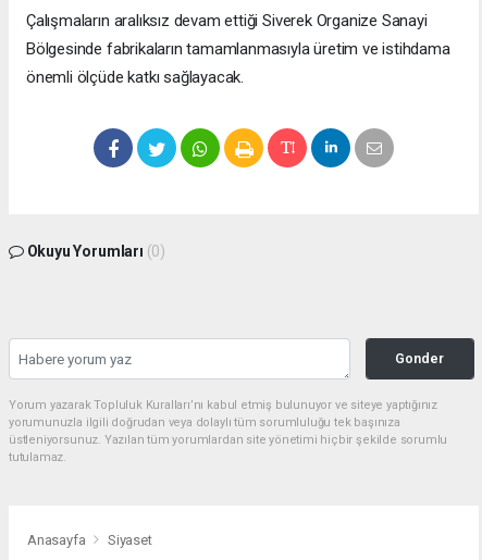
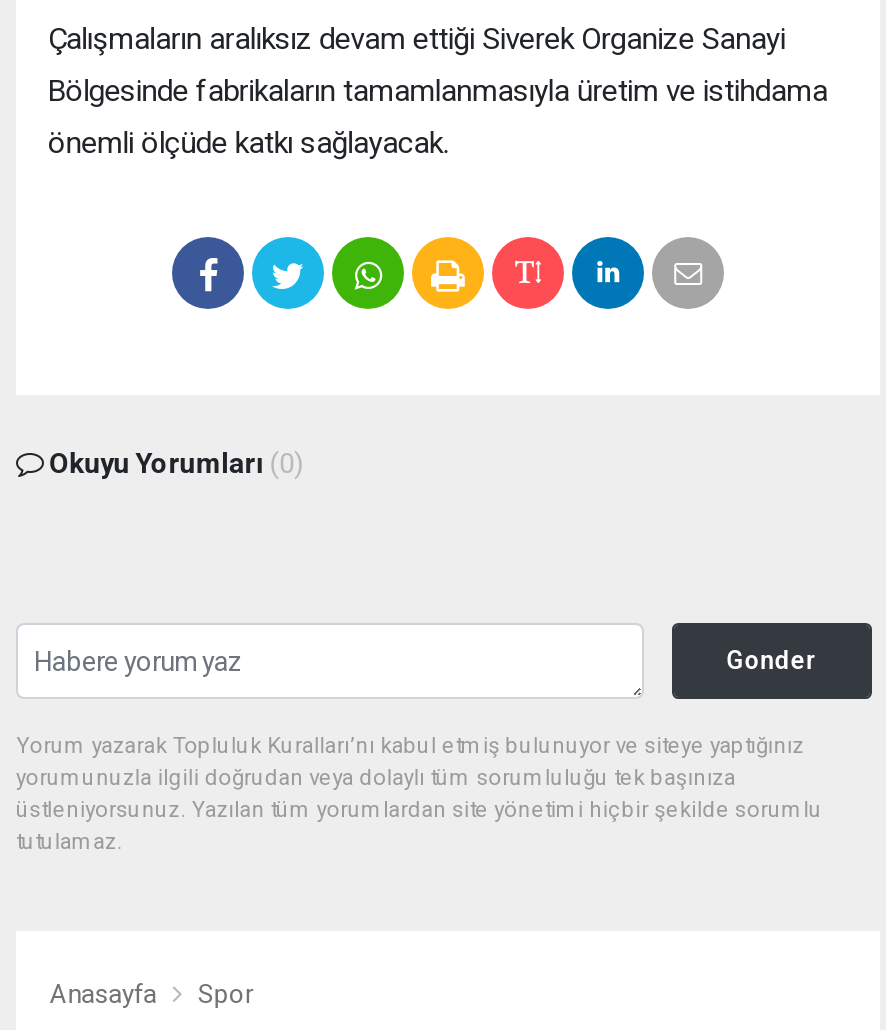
- Siyaset
+ Spor
